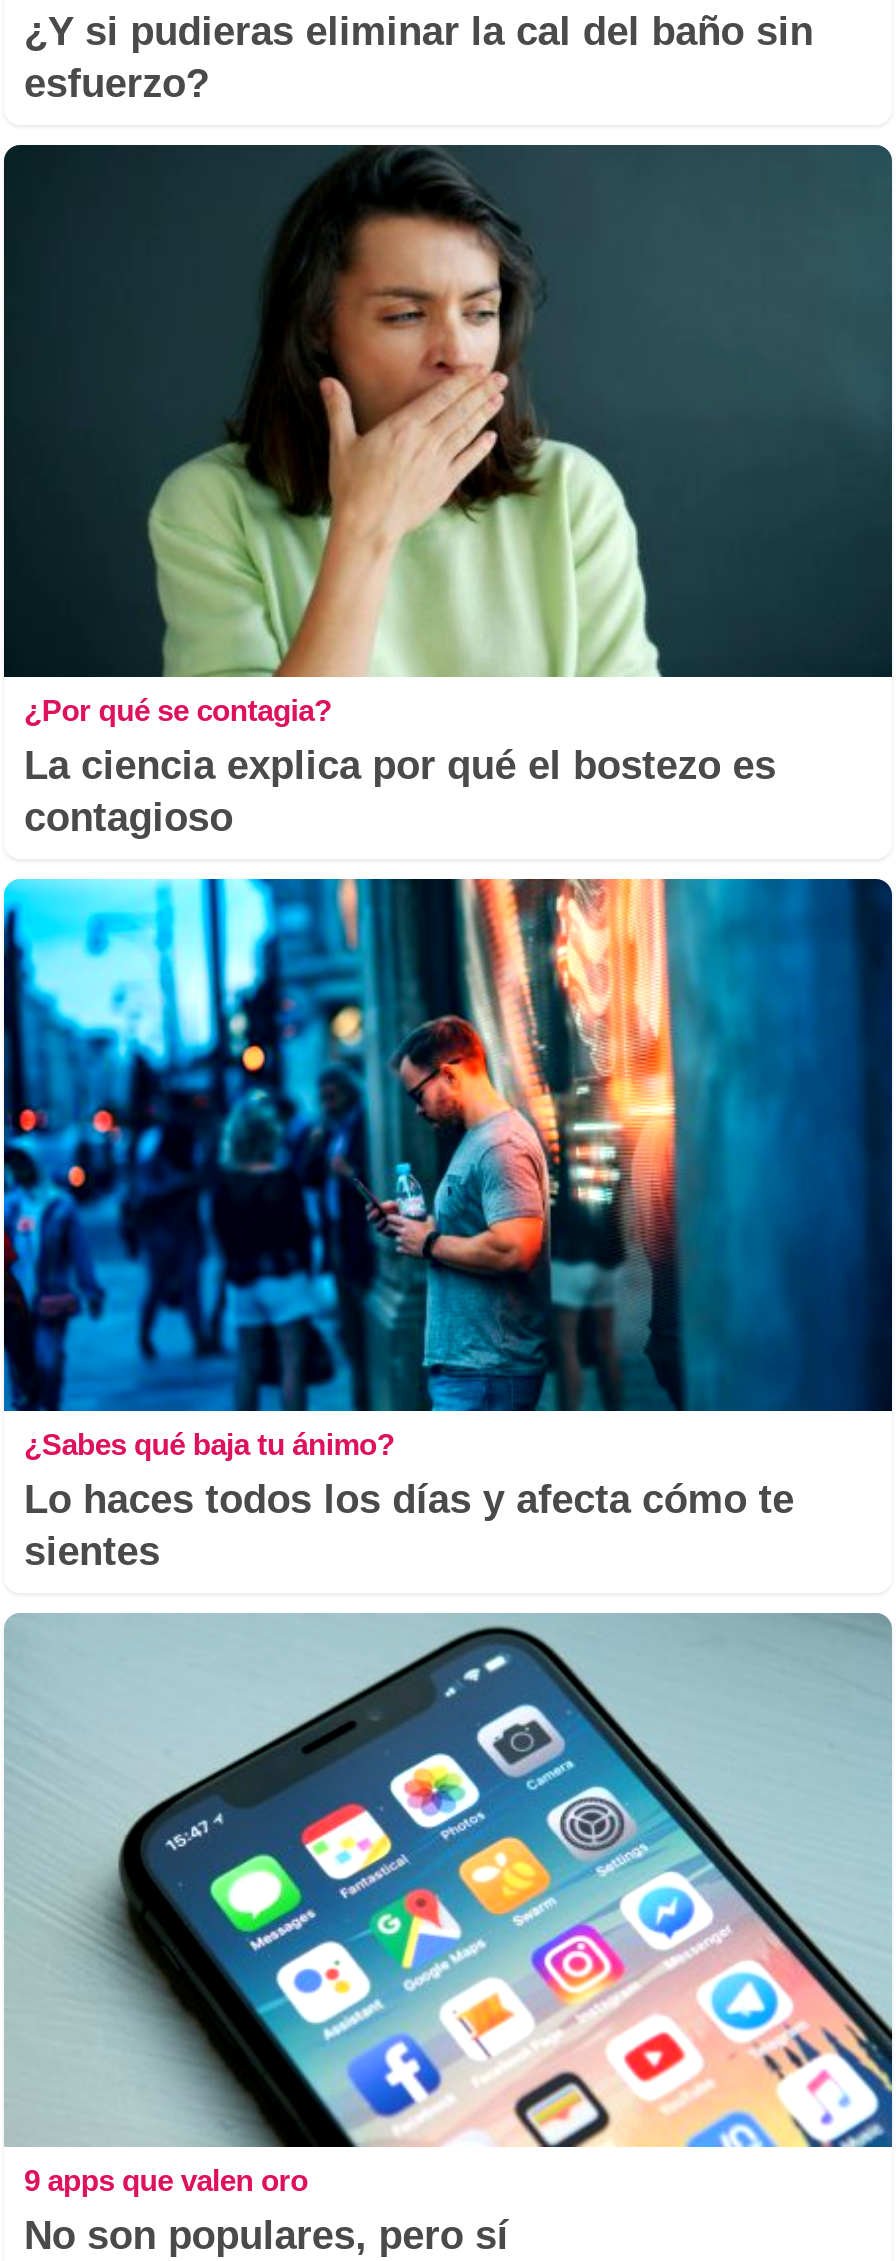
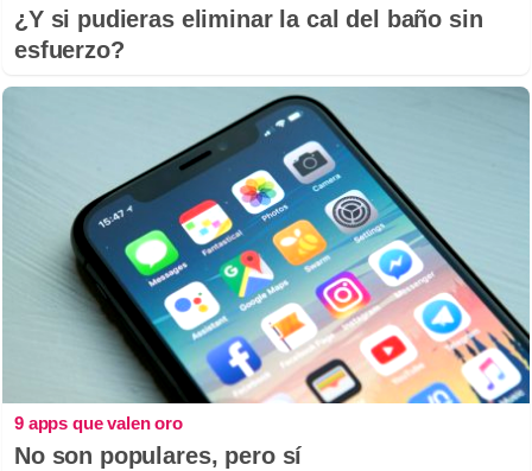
- [image]
- ¿Por qué se contagia?
- La ciencia explica por qué el bostezo es
- contagioso

- [image]
- ¿Sabes qué baja tu ánimo?
- Lo haces todos los días y afecta cómo te
- sientes
